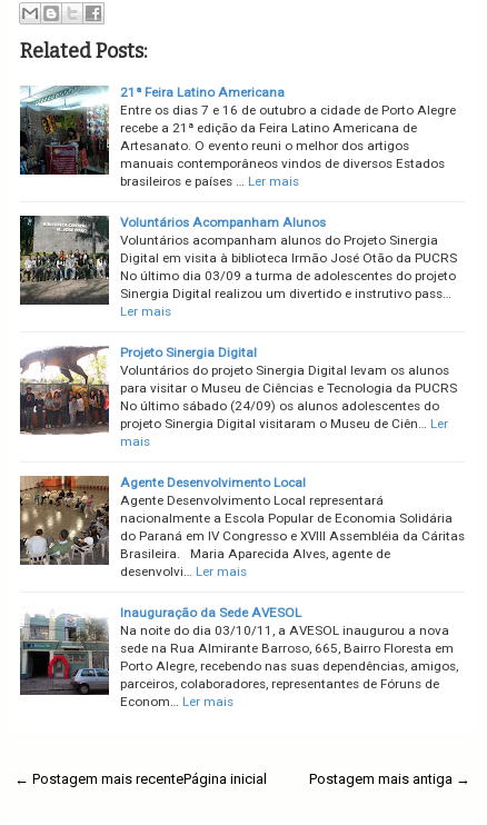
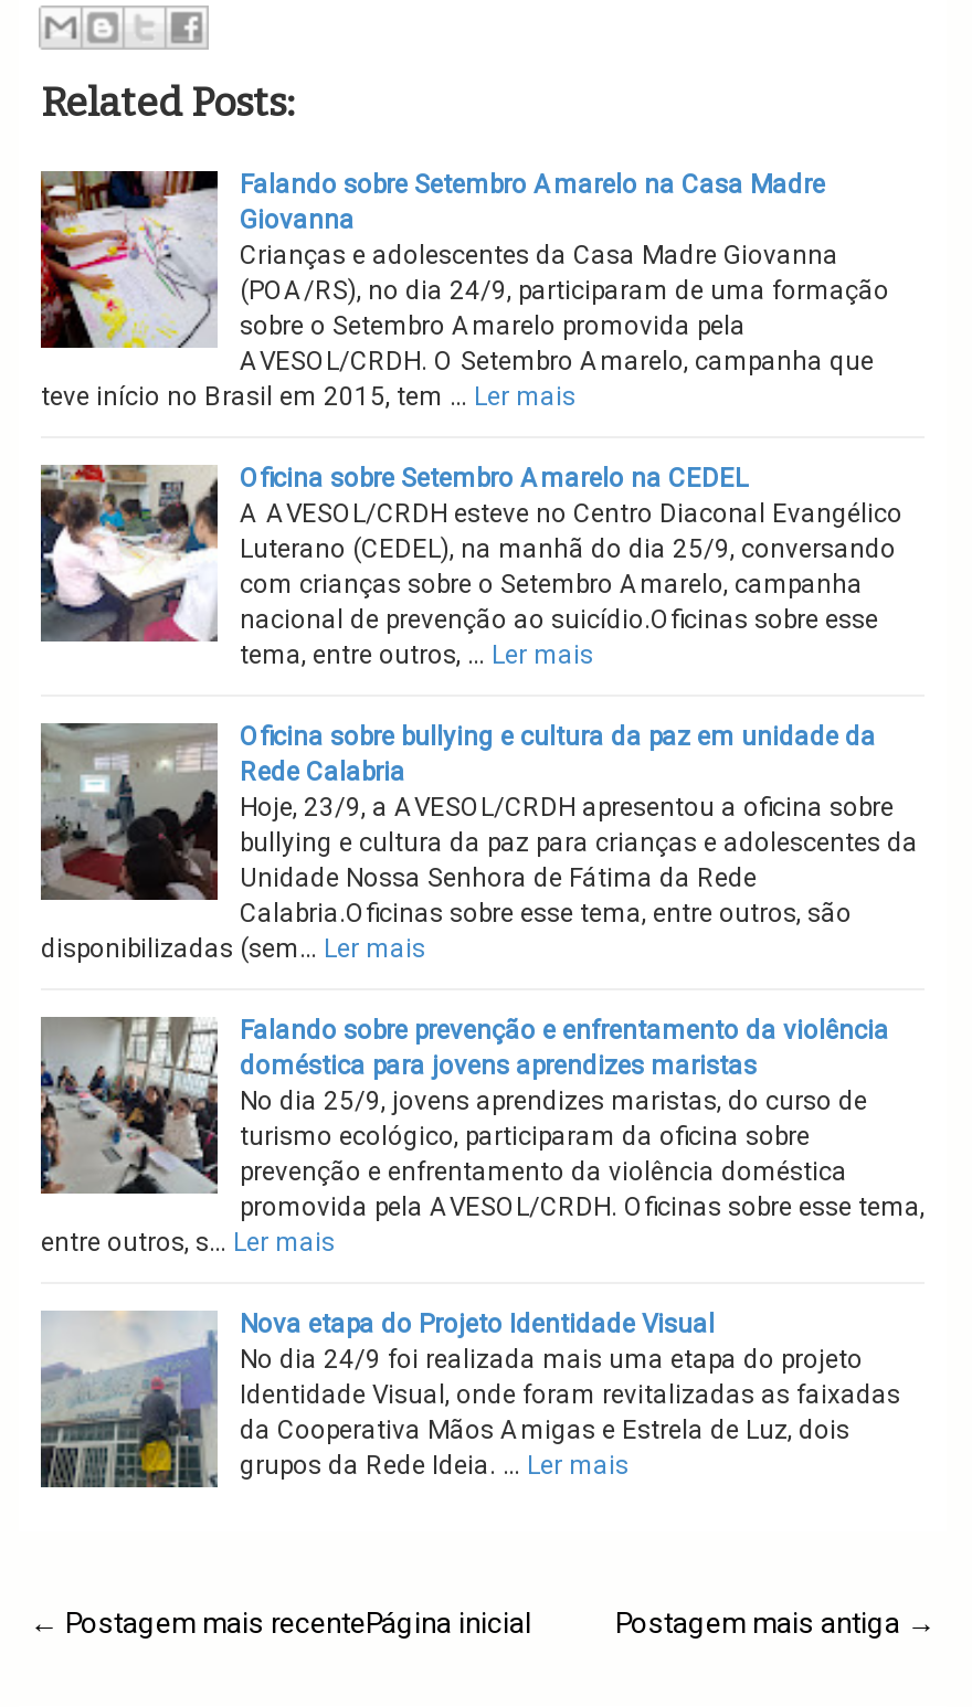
- [image]
- Entre os dias 7 e 16 de outubro a cidade de Porto Alegre
- recebe a 21ª edição da Feira Latino Americana de
- Artesanato. O evento reuni o melhor dos artigos
- manuais contemporâneos vindos de diversos Estados
- brasileiros e países … Ler mais
+ [image]
+ Falando sobre Setembro Amarelo na Casa Madre
+ Giovanna
+ Crianças e adolescentes da Casa Madre Giovanna
+ (POA/RS), no dia 24/9, participaram de uma formação
+ sobre o Setembro Amarelo promovida pela
+ AVESOL/CRDH. O Setembro Amarelo, campanha que
+ teve início no Brasil em 2015, tem … Ler mais

- [image]
- Voluntários Acompanham Alunos
- Voluntários acompanham alunos do Projeto Sinergia
- Digital em visita à biblioteca Irmão José Otão da PUCRS
- No último dia 03/09 a turma de adolescentes do projeto
- Sinergia Digital realizou um divertido e instrutivo pass…
- Ler mais
+ [image]
+ Oficina sobre Setembro Amarelo na CEDEL
+ A AVESOL/CRDH esteve no Centro Diaconal Evangélico
+ Luterano (CEDEL), na manhã do dia 25/9, conversando
+ com crianças sobre o Setembro Amarelo, campanha
+ nacional de prevenção ao suicídio.Oficinas sobre esse
+ tema, entre outros, … Ler mais

- [image]
- Projeto Sinergia Digital
- Voluntários do projeto Sinergia Digital levam os alunos
- para visitar o Museu de Ciências e Tecnologia da PUCRS
- No último sábado (24/09) os alunos adolescentes do
- projeto Sinergia Digital visitaram o Museu de Ciên… Ler
- mais
+ [image]
+ Oficina sobre bullying e cultura da paz em unidade da
+ Rede Calabria
+ Hoje, 23/9, a AVESOL/CRDH apresentou a oficina sobre
+ bullying e cultura da paz para crianças e adolescentes da
+ Unidade Nossa Senhora de Fátima da Rede
+ Calabria.Oficinas sobre esse tema, entre outros, são
+ disponibilizadas (sem… Ler mais

- [image]
- Agente Desenvolvimento Local
- Agente Desenvolvimento Local representará
- nacionalmente a Escola Popular de Economia Solidária
- do Paraná em IV Congresso e XVIII Assembléia da Cáritas
- Brasileira. Maria Aparecida Alves, agente de
- desenvolvi… Ler mais
+ [image]
+ Falando sobre prevenção e enfrentamento da violência
+ doméstica para jovens aprendizes maristas
+ No dia 25/9, jovens aprendizes maristas, do curso de
+ turismo ecológico, participaram da oficina sobre
+ prevenção e enfrentamento da violência doméstica
+ promovida pela AVESOL/CRDH. Oficinas sobre esse tema,
+ entre outros, s… Ler mais

- [image]
- Inauguração da Sede AVESOL
- Na noite do dia 03/10/11, a AVESOL inaugurou a nova
- sede na Rua Almirante Barroso, 665, Bairro Floresta em
- Porto Alegre, recebendo nas suas dependências, amigos,
- parceiros, colaboradores, representantes de Fóruns de
- Econom… Ler mais
+ [image]
+ Nova etapa do Projeto Identidade Visual
+ No dia 24/9 foi realizada mais uma etapa do projeto
+ Identidade Visual, onde foram revitalizadas as faixadas
+ da Cooperativa Mãos Amigas e Estrela de Luz, dois
+ grupos da Rede Ideia. … Ler mais
